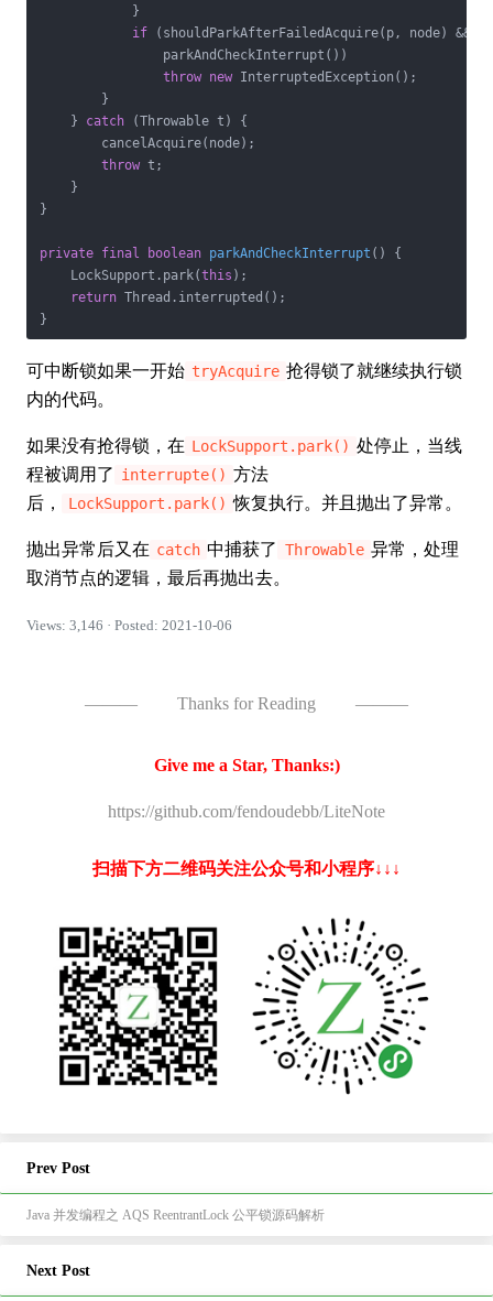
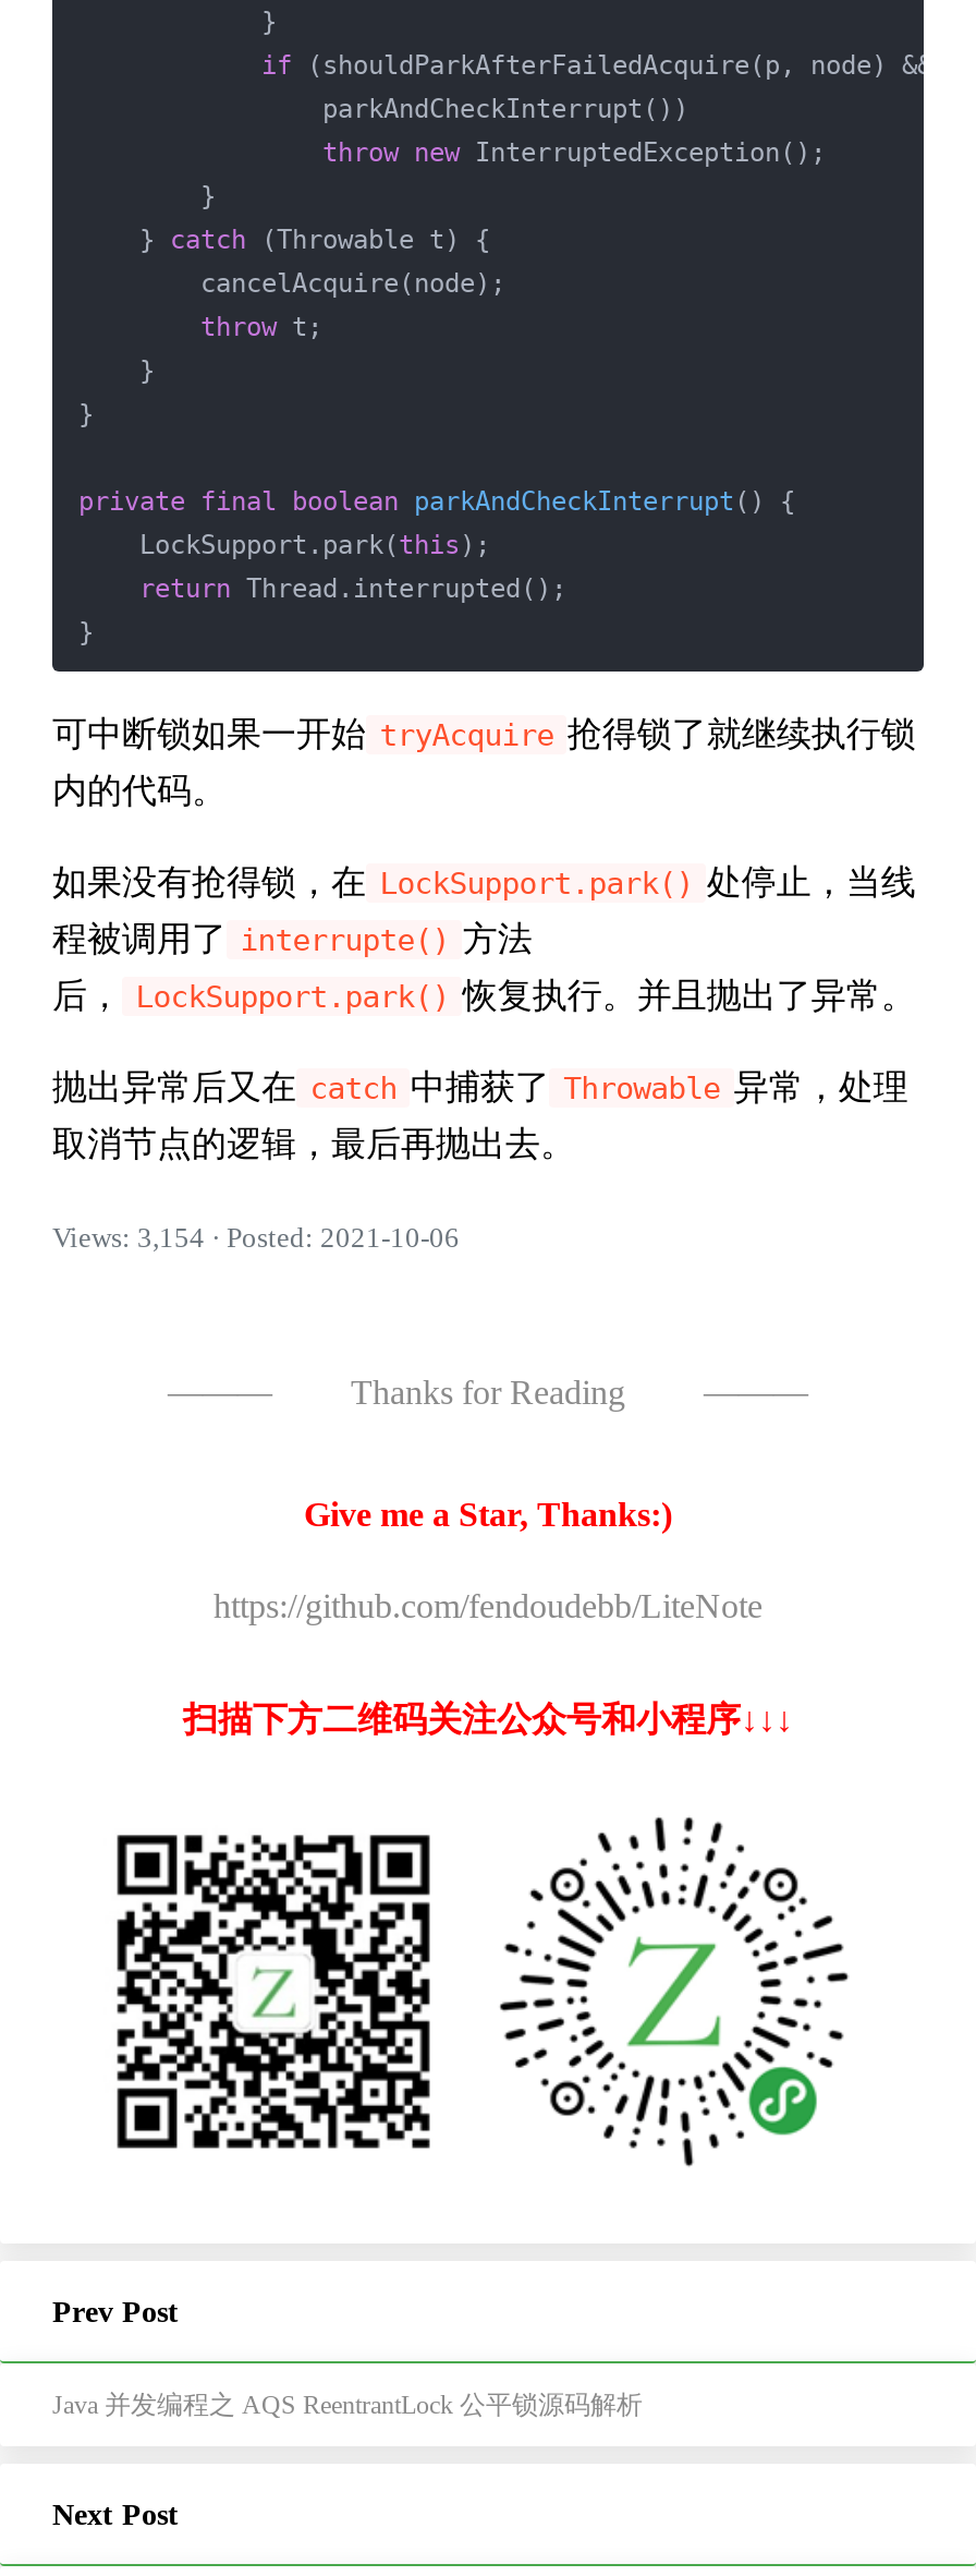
- Views: 3,146 · Posted: 2021-10-06
+ Views: 3,154 · Posted: 2021-10-06
